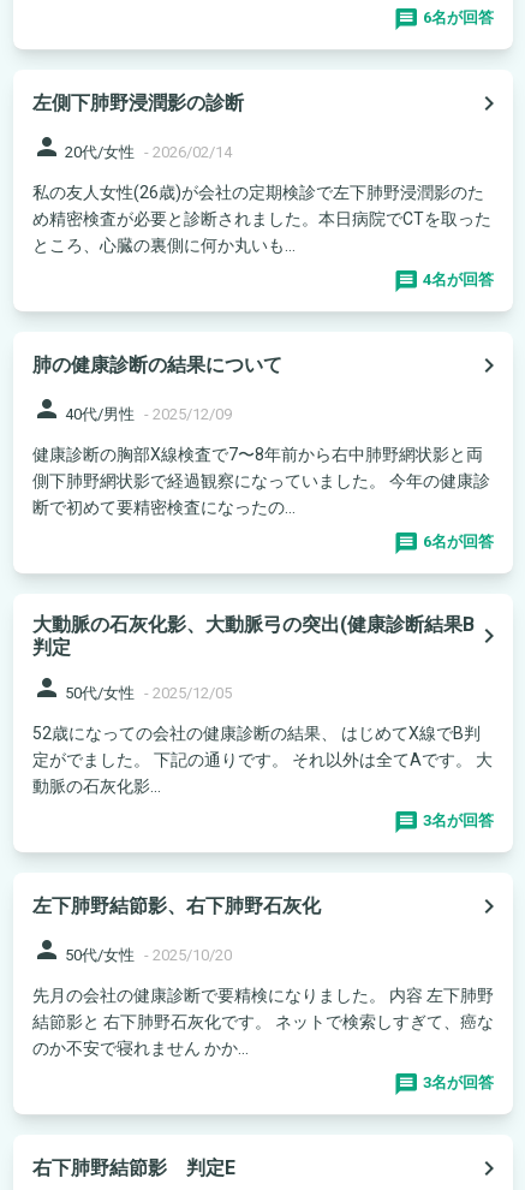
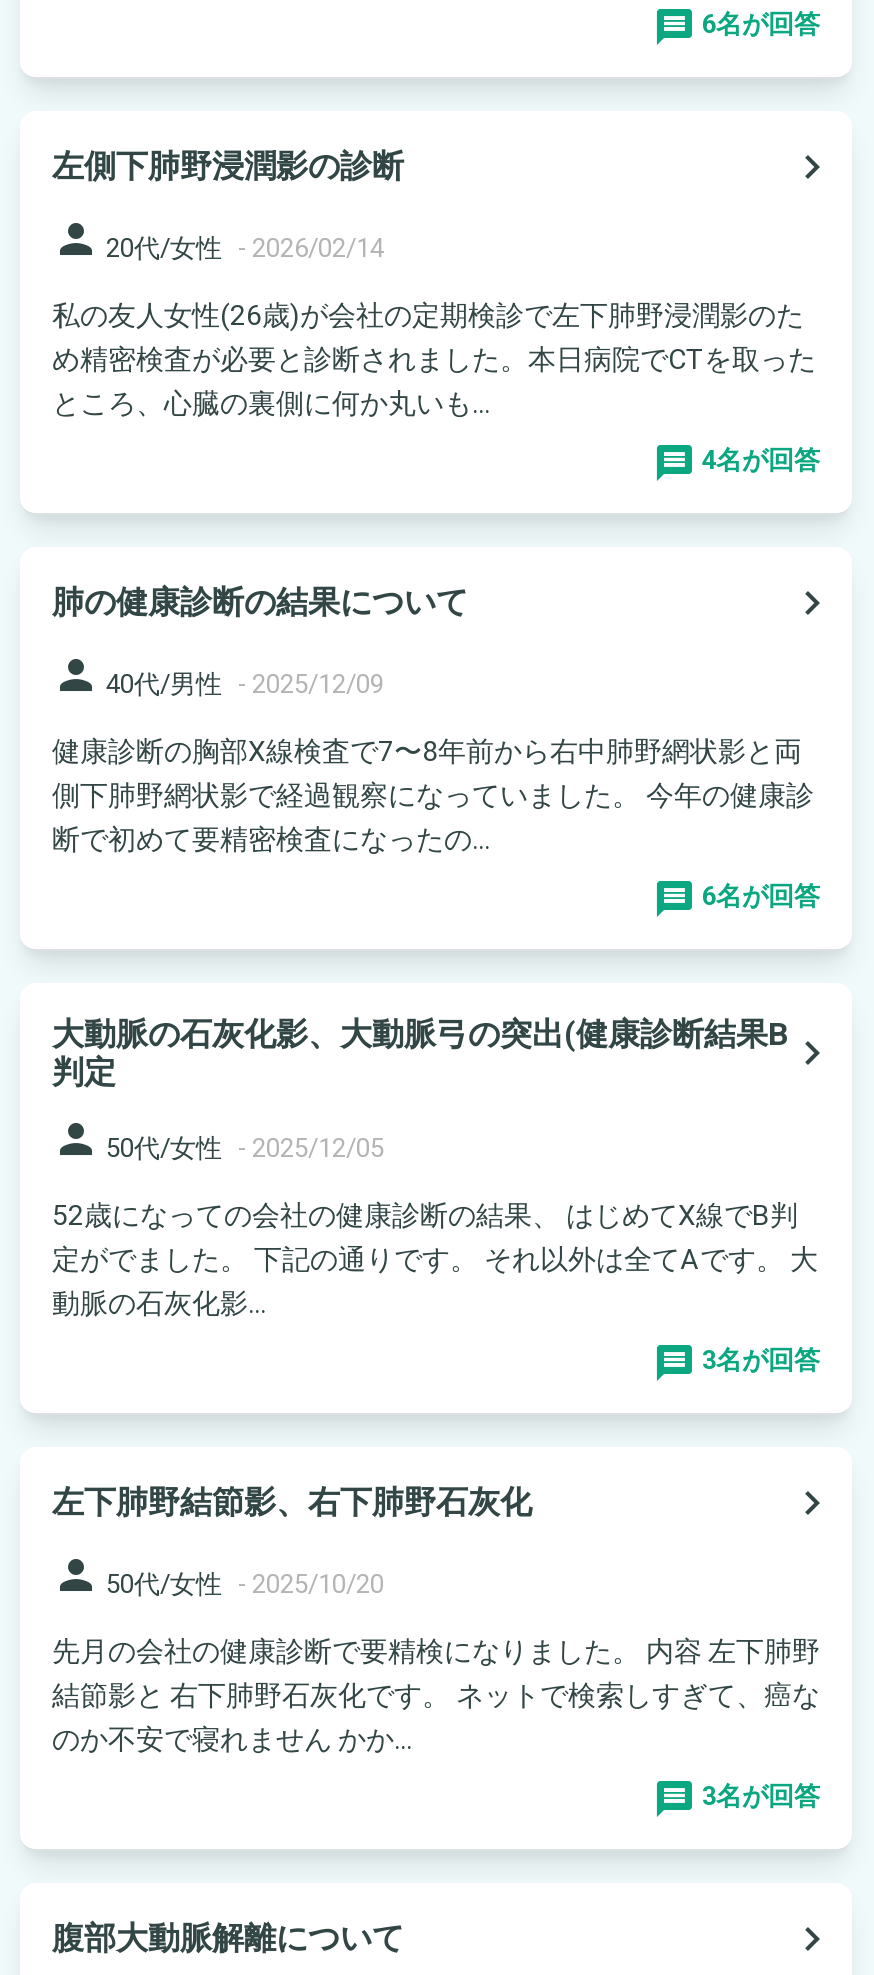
- 右下肺野結節影 判定E
+ 腹部大動脈解離について
